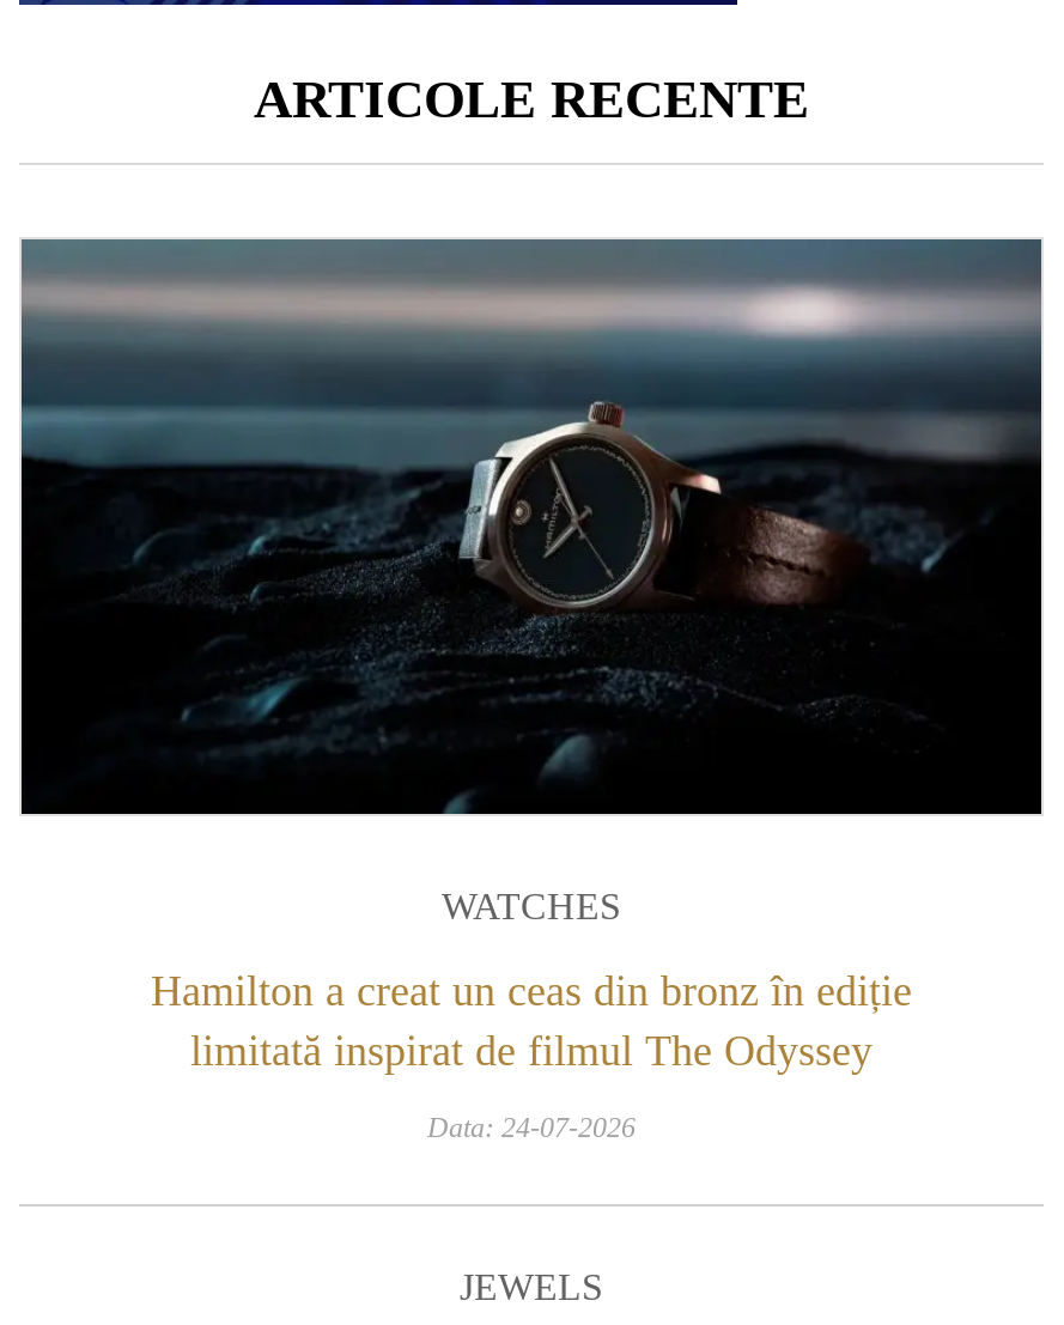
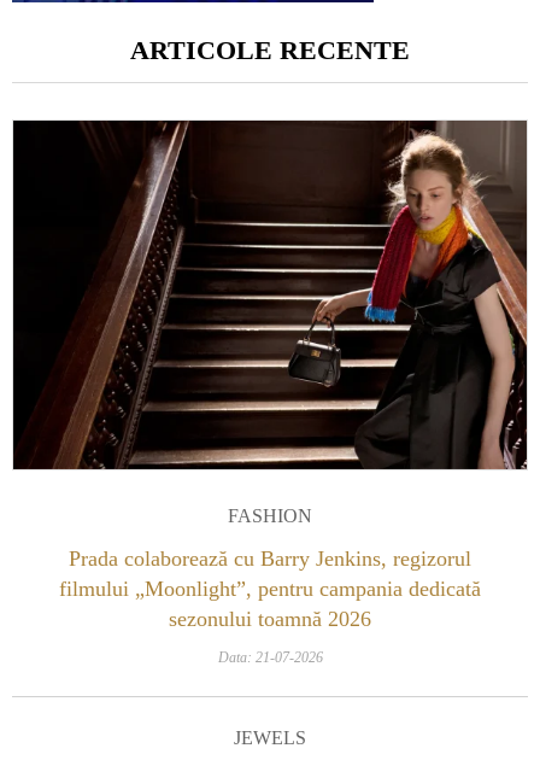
- [image]
- WATCHES
+ [image]
+ FASHION

- Hamilton a creat un ceas din bronz în ediție
- limitată inspirat de filmul The Odyssey
+ Prada colaborează cu Barry Jenkins, regizorul
+ filmului „Moonlight”, pentru campania dedicată
+ sezonului toamnă 2026

- Data: 24-07-2026
+ Data: 21-07-2026
